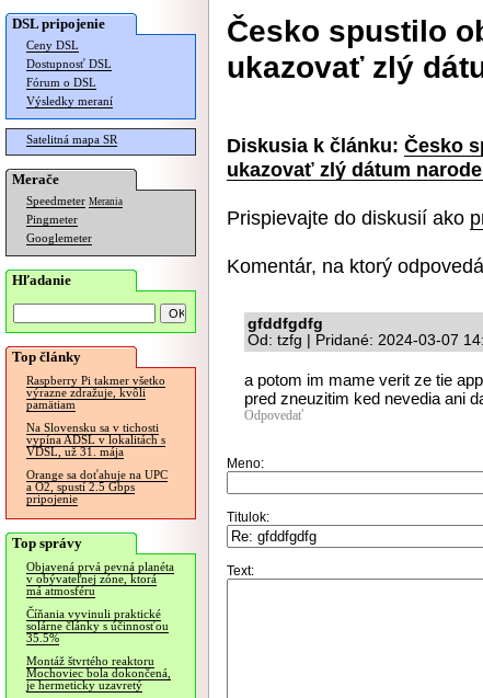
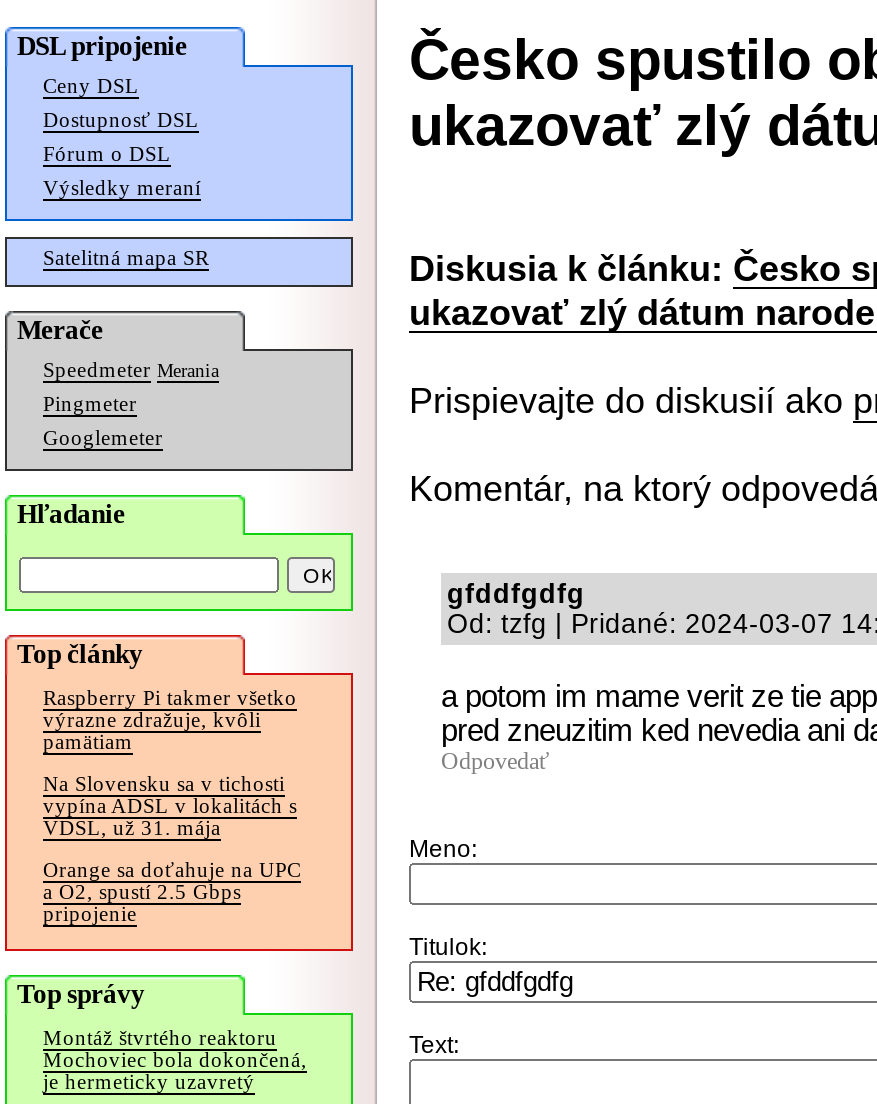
- Objavená prvá pevná planéta
- v obývateľnej zóne, ktorá
- má atmosféru
- Číňania vyvinuli praktické
- solárne články s účinnosťou
- 35.5%
